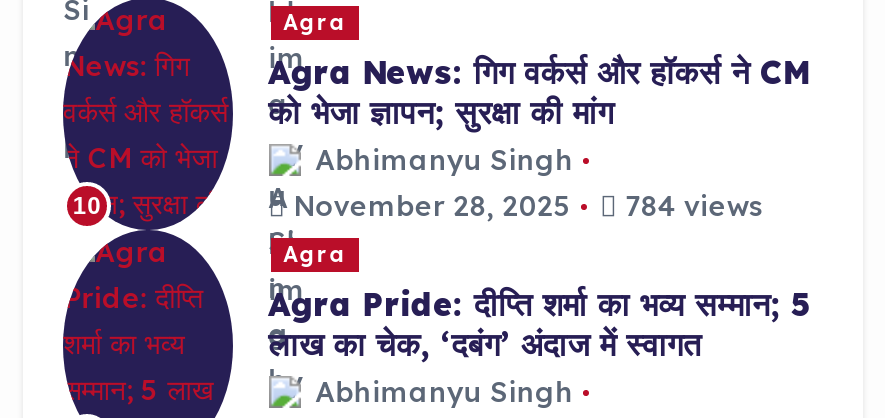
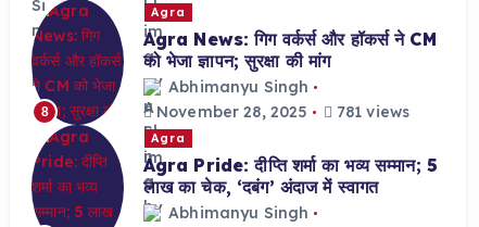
- 10
+ 8

- November 28, 2025 784 views
+ November 28, 2025 781 views
